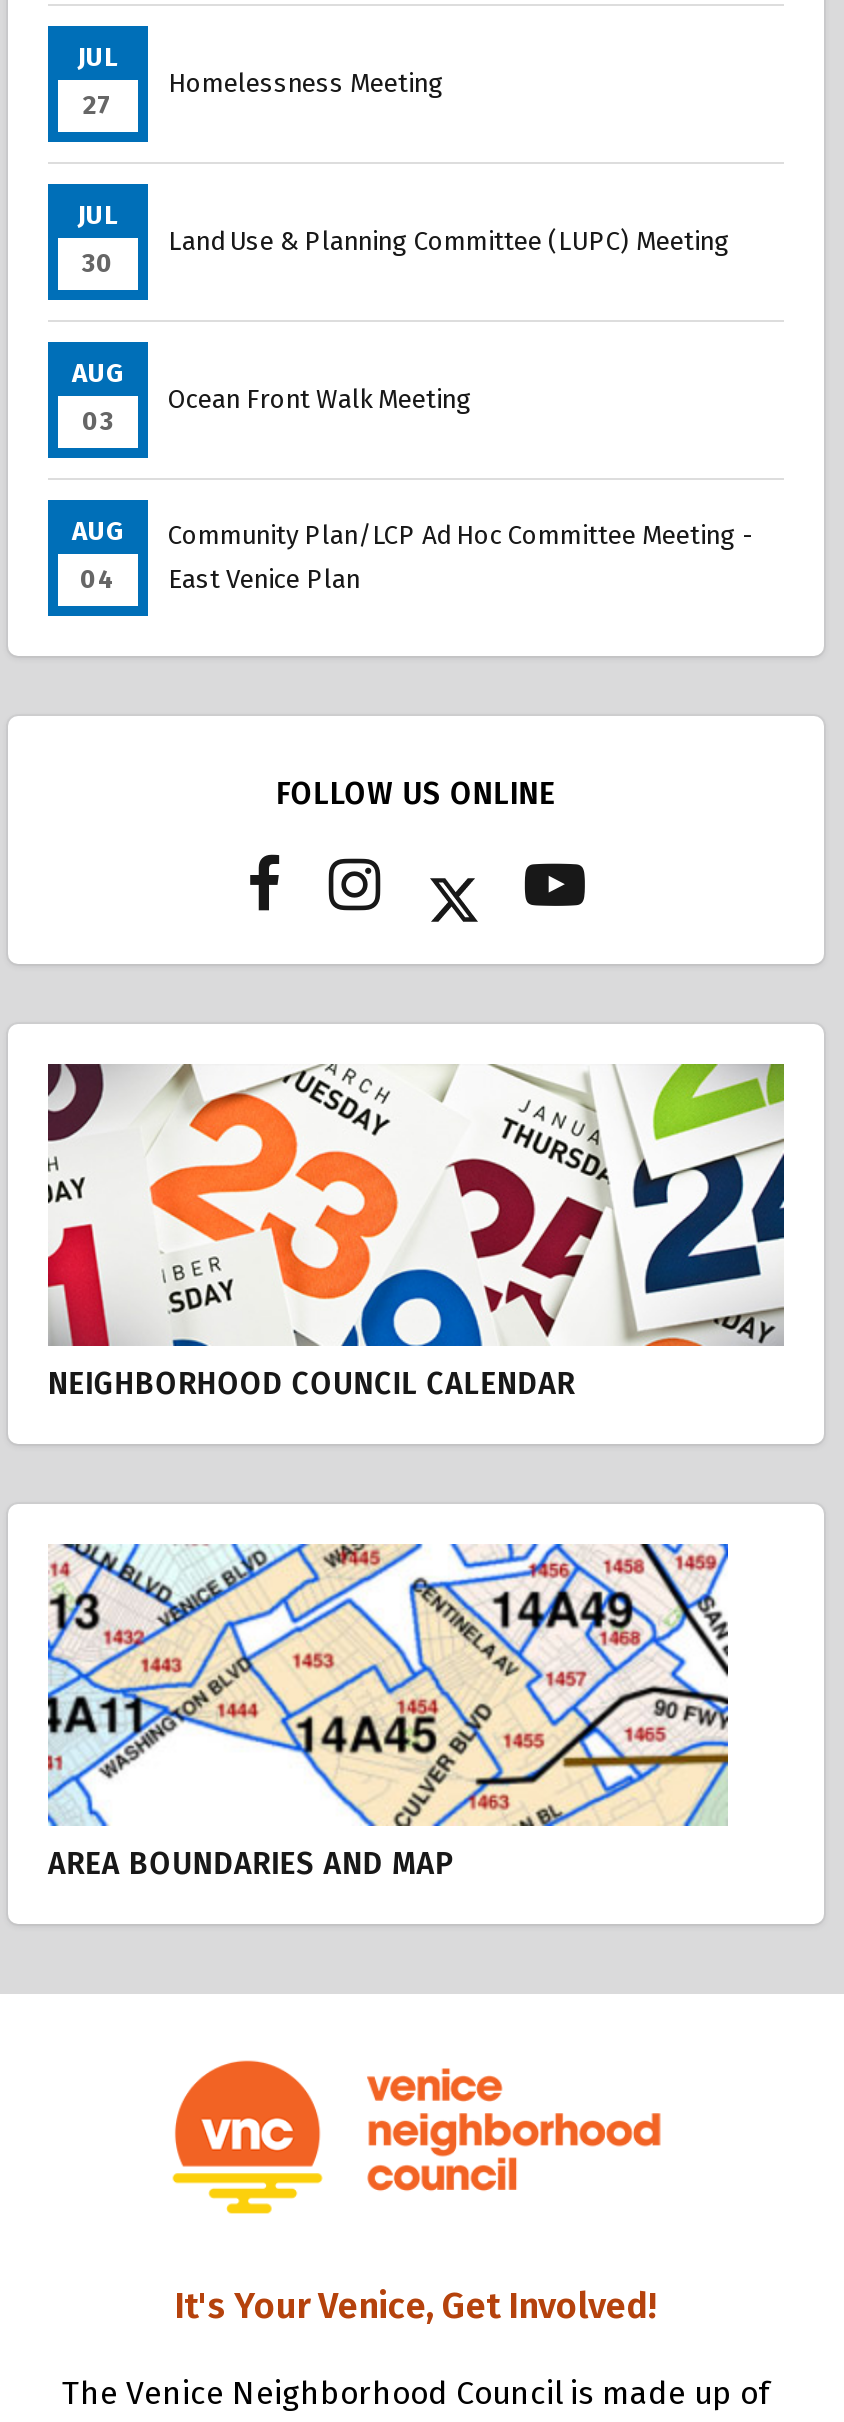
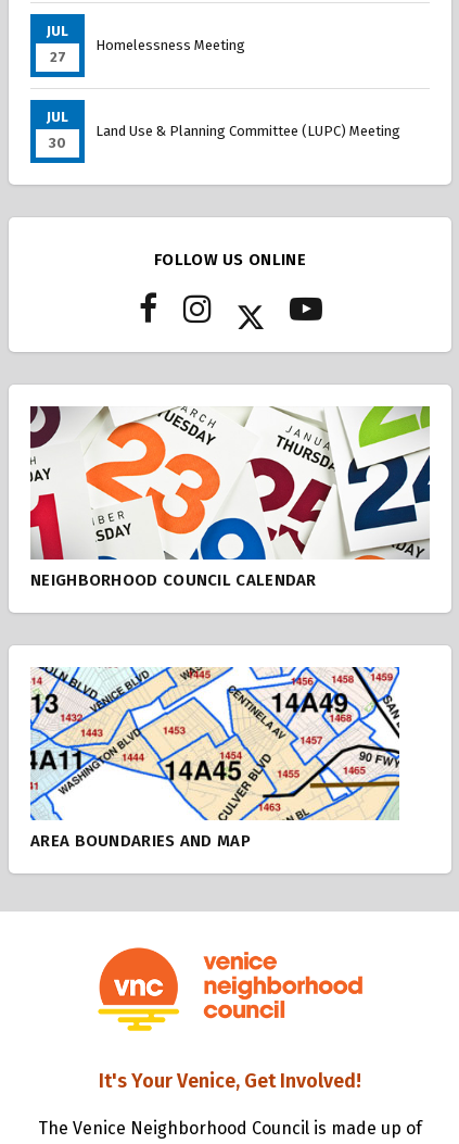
- AUG
- 03

- Ocean Front Walk Meeting

- AUG
- 04

- Community Plan/LCP Ad Hoc Committee Meeting -
- East Venice Plan
